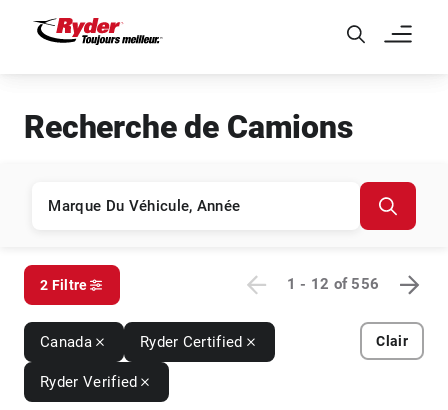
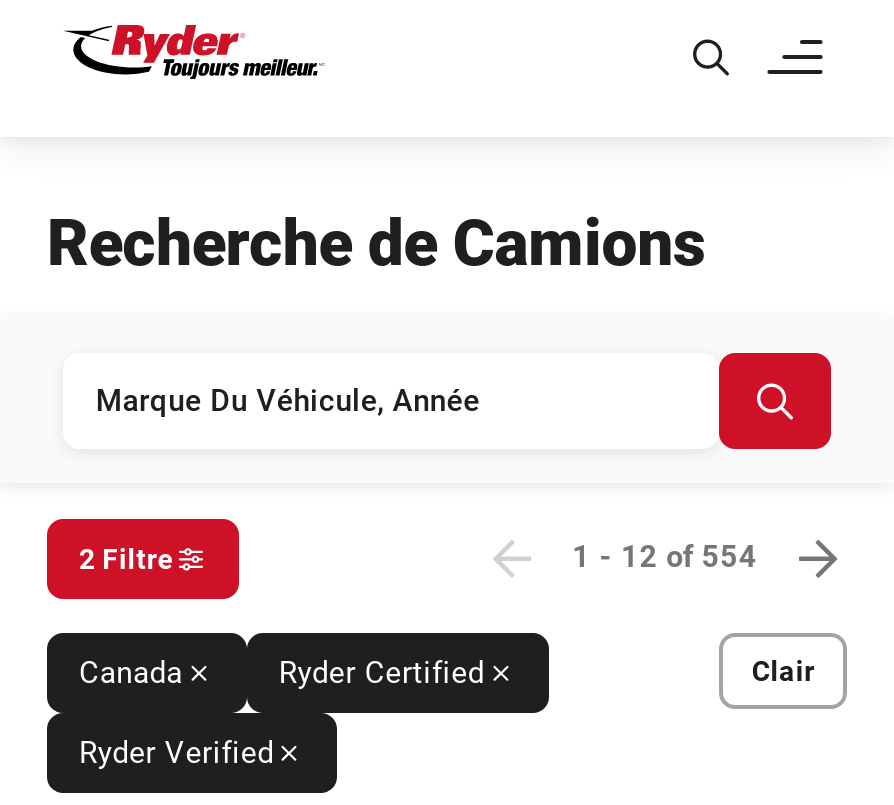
- 1 - 12 of 556
+ 1 - 12 of 554
